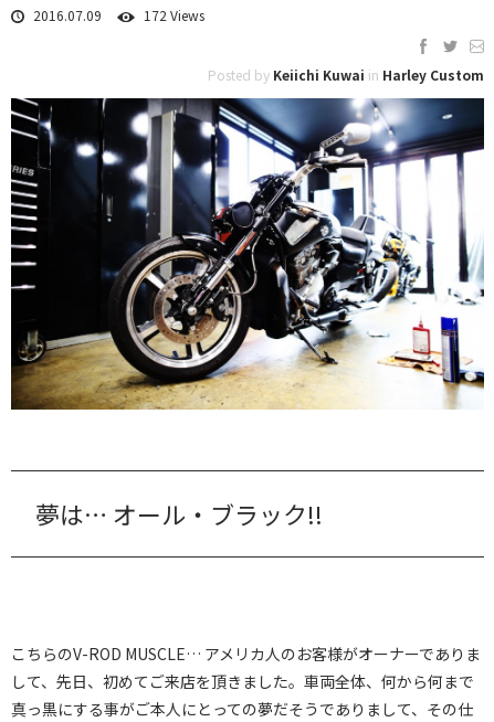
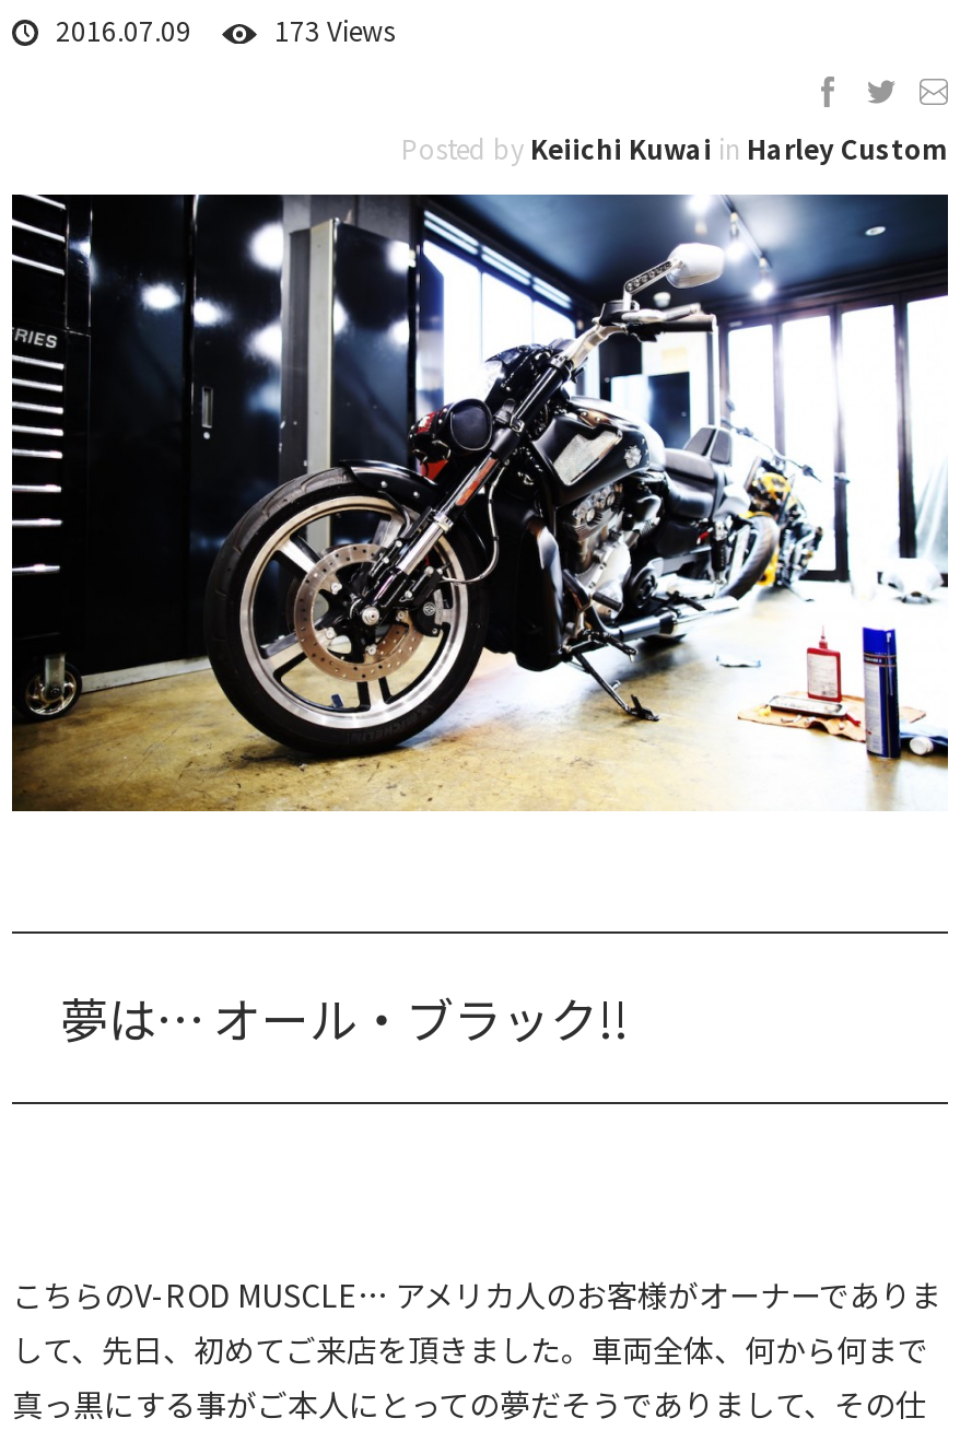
- 172 Views
+ 173 Views
